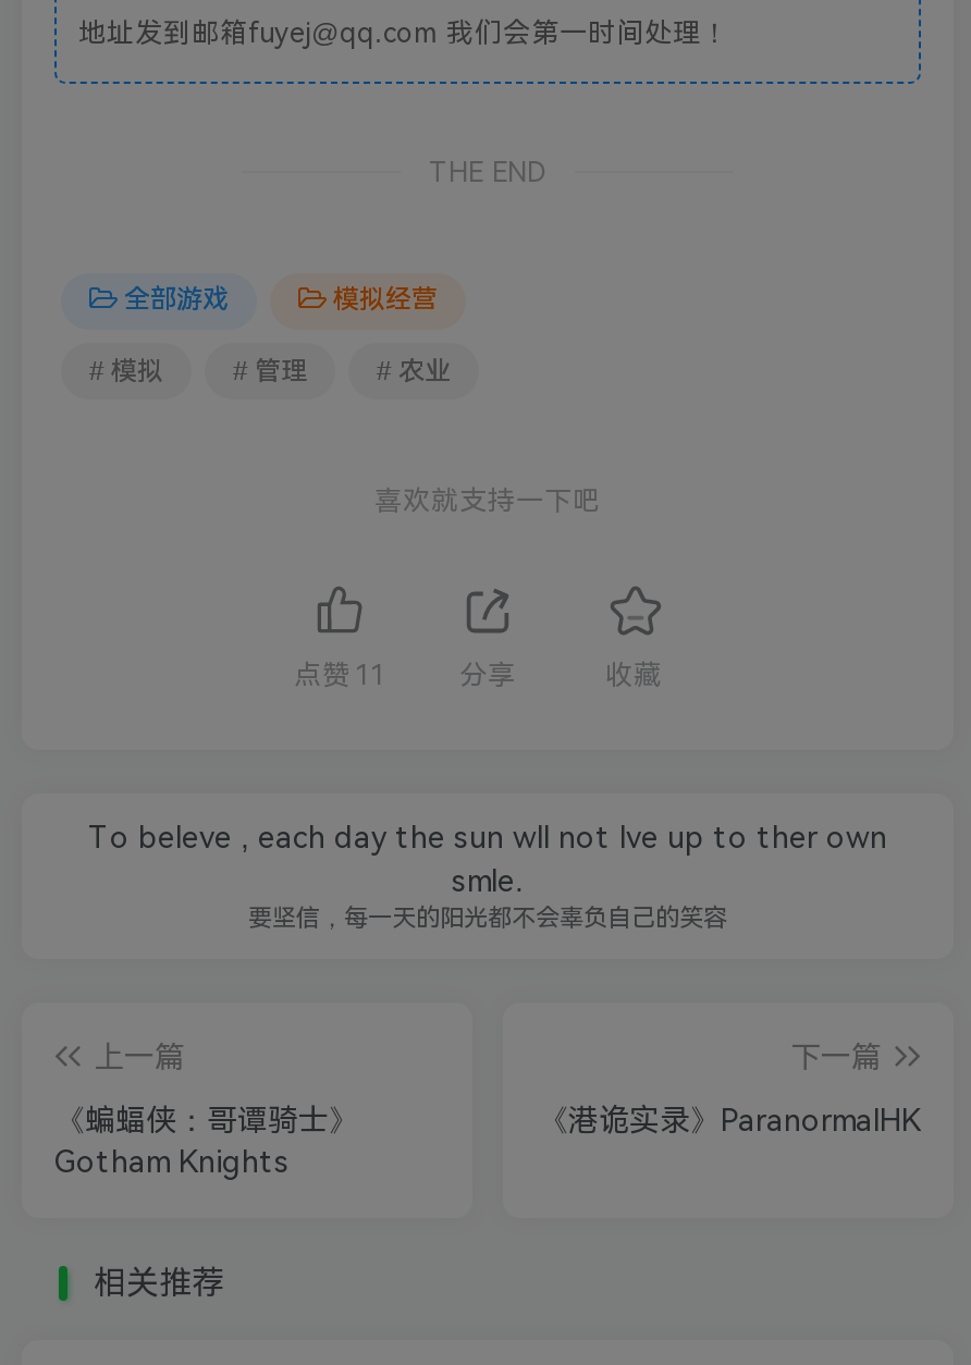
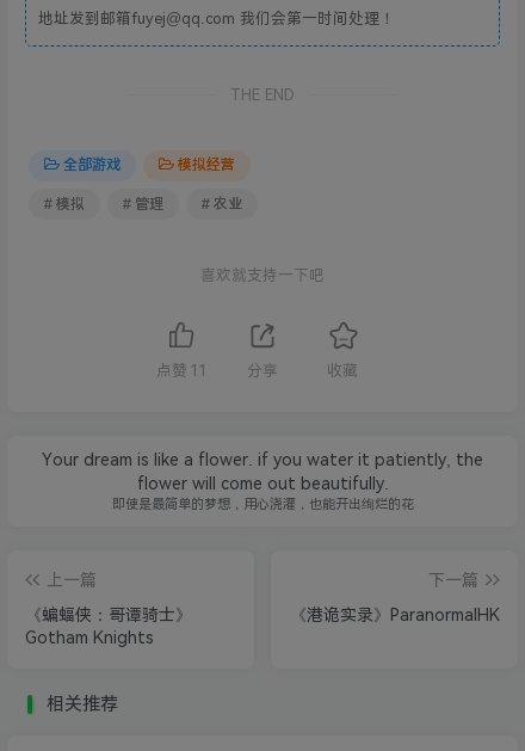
- To beleve , each day the sun wll not lve up to ther own
- smle.
- 要坚信，每一天的阳光都不会辜负自己的笑容
+ Your dream is like a flower. if you water it patiently, the
+ flower will come out beautifully.
+ 即使是最简单的梦想，用心浇灌，也能开出绚烂的花
